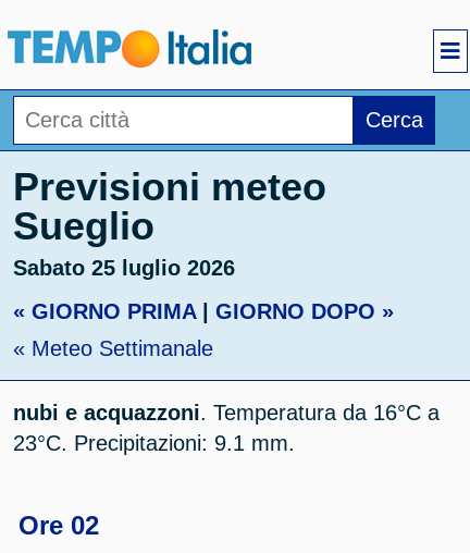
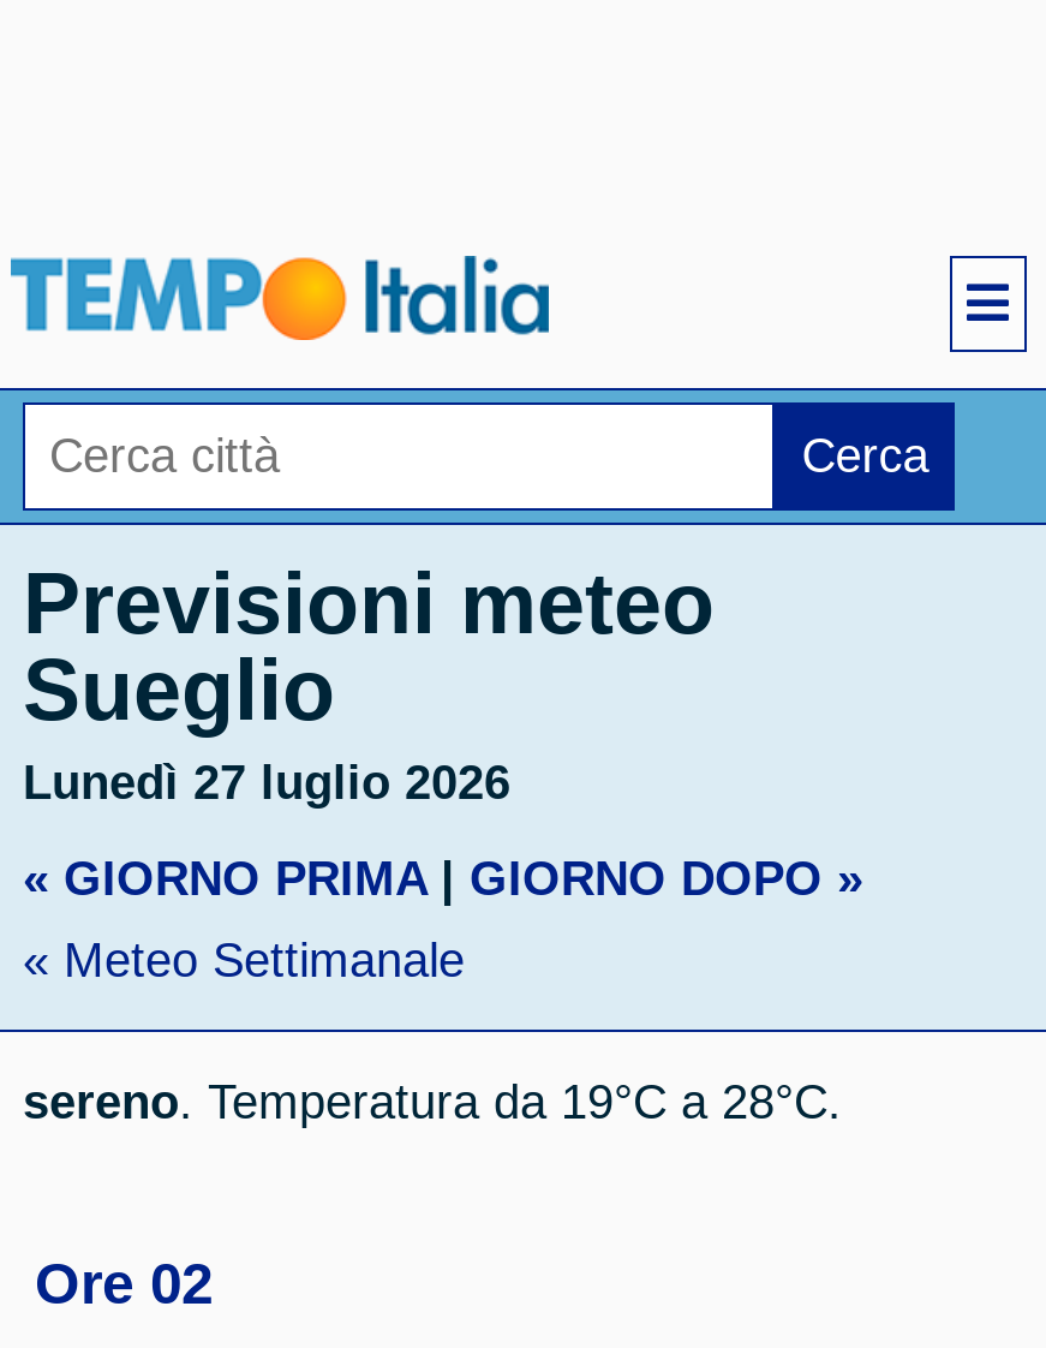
- Sabato 25 luglio 2026
+ Lunedì 27 luglio 2026

- nubi e acquazzoni. Temperatura da 16°C a
- 23°C. Precipitazioni: 9.1 mm.
+ sereno. Temperatura da 19°C a 28°C.
